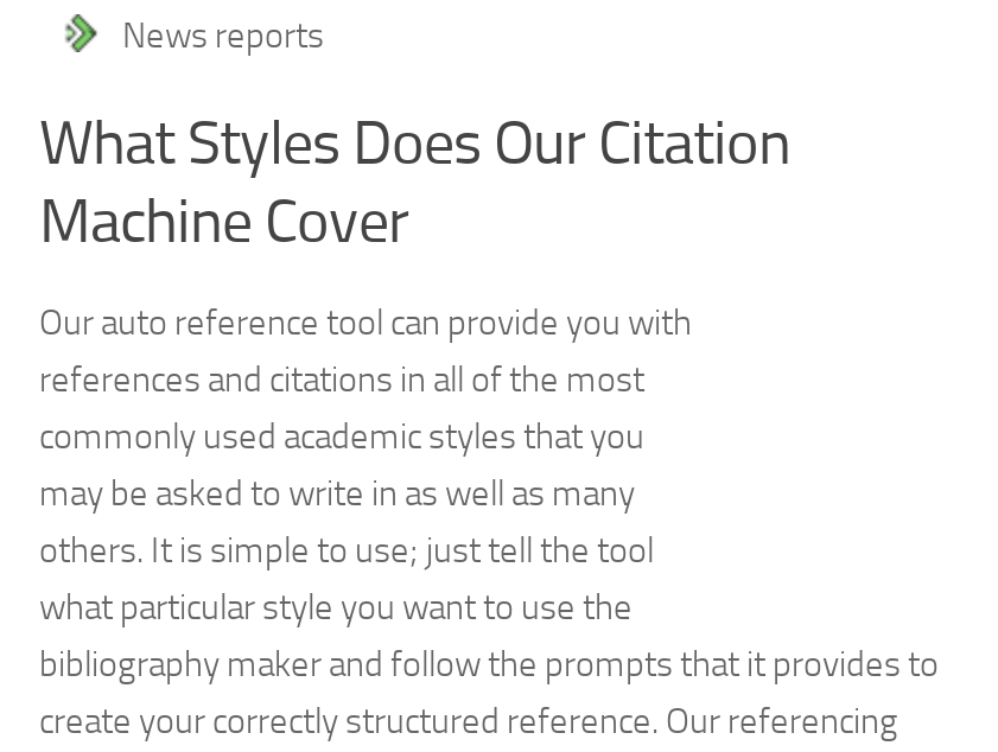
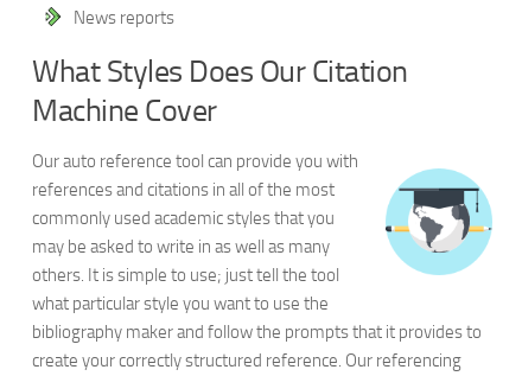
+ [image]
